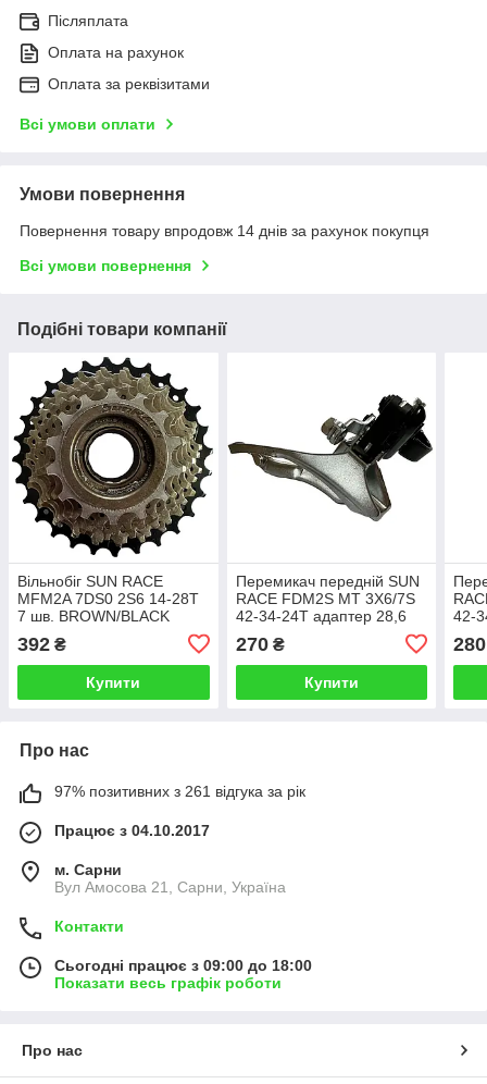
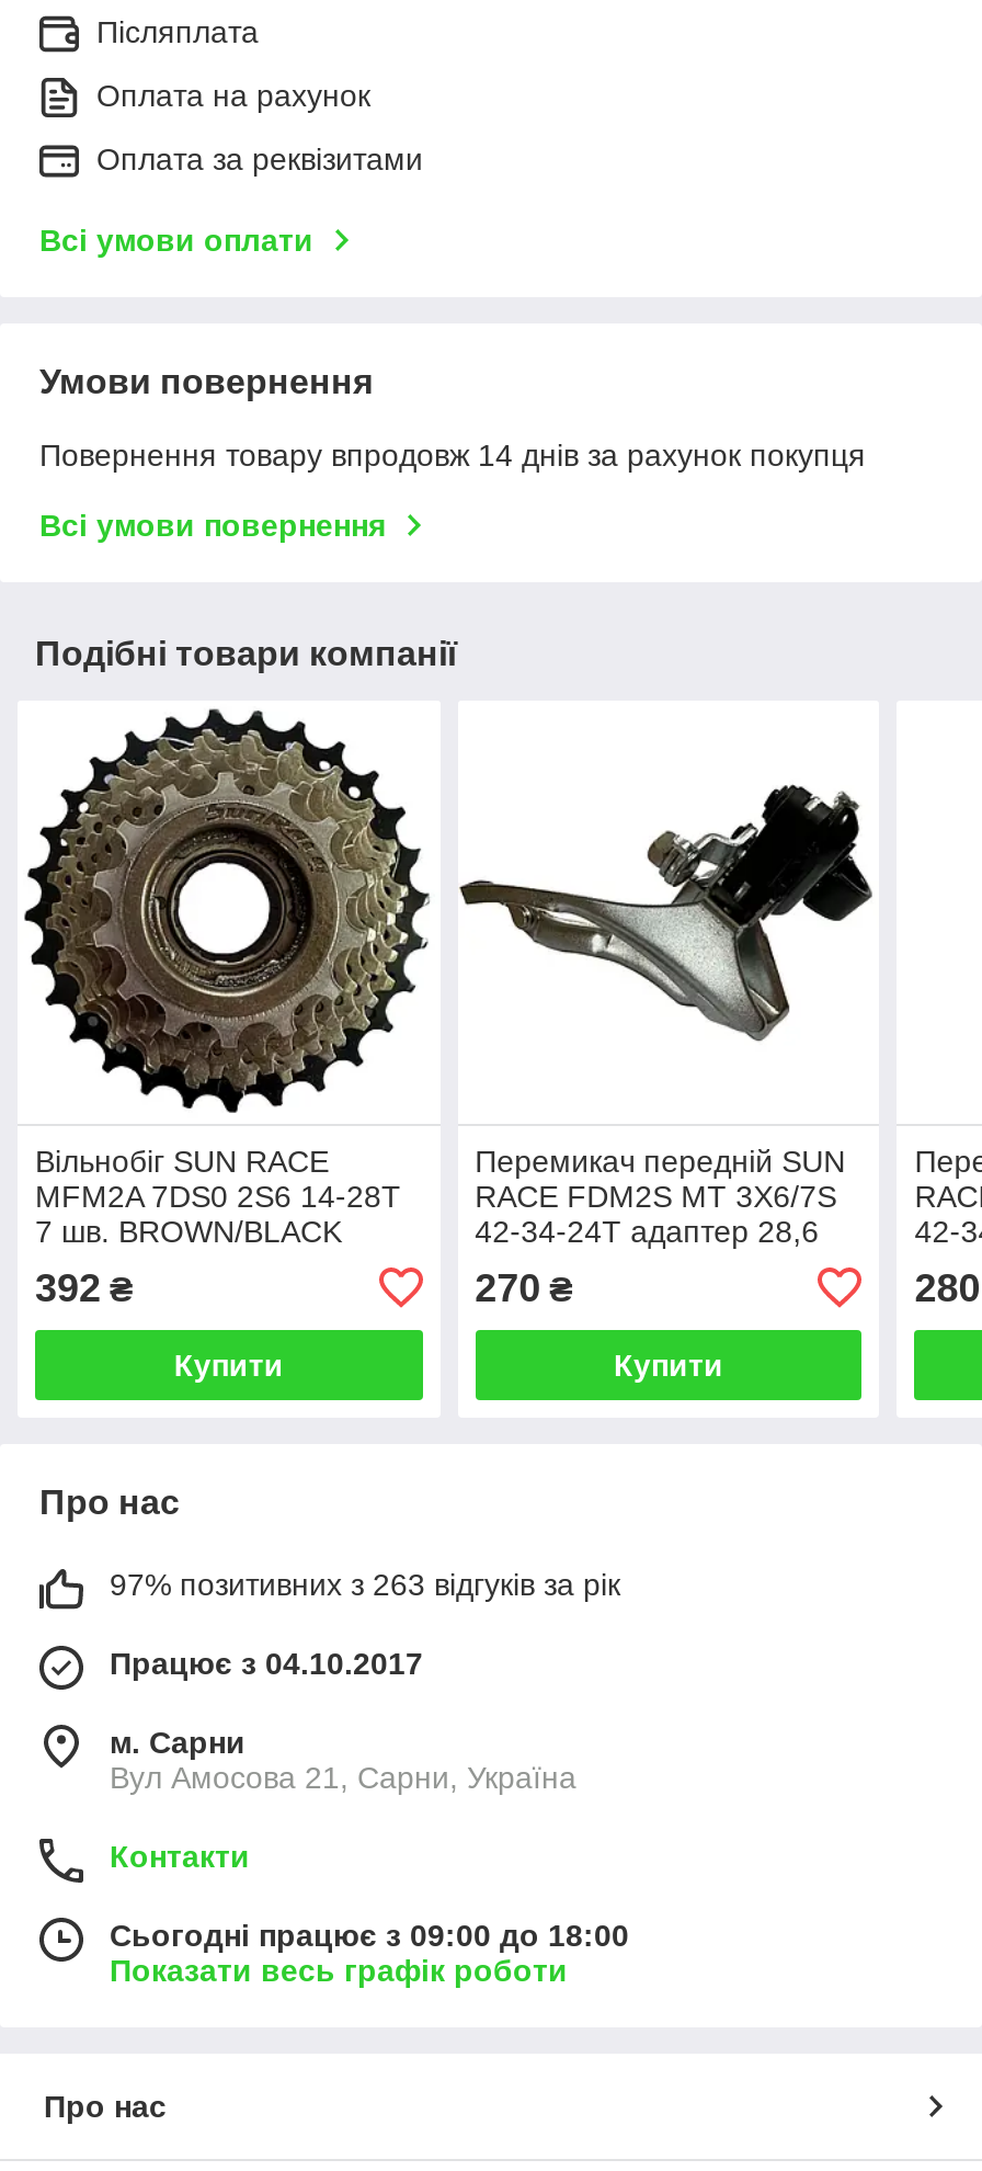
- 97% позитивних з 261 відгука за рік
+ 97% позитивних з 263 відгуків за рік
